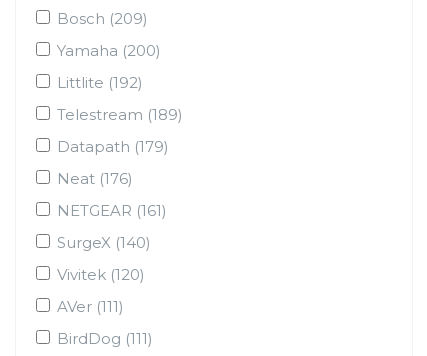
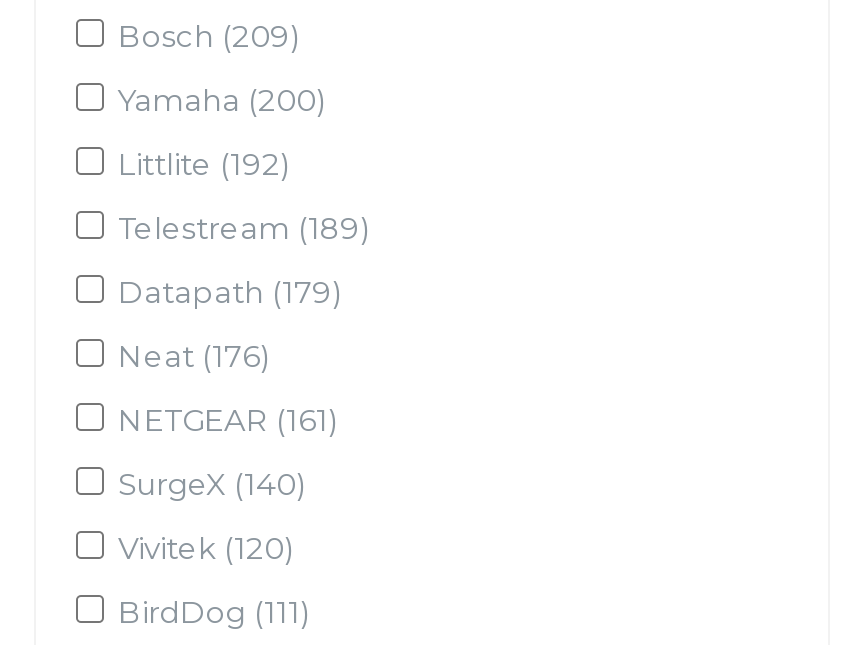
- AVer (111)
